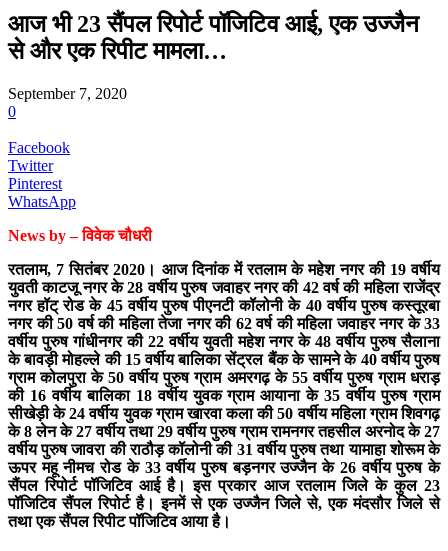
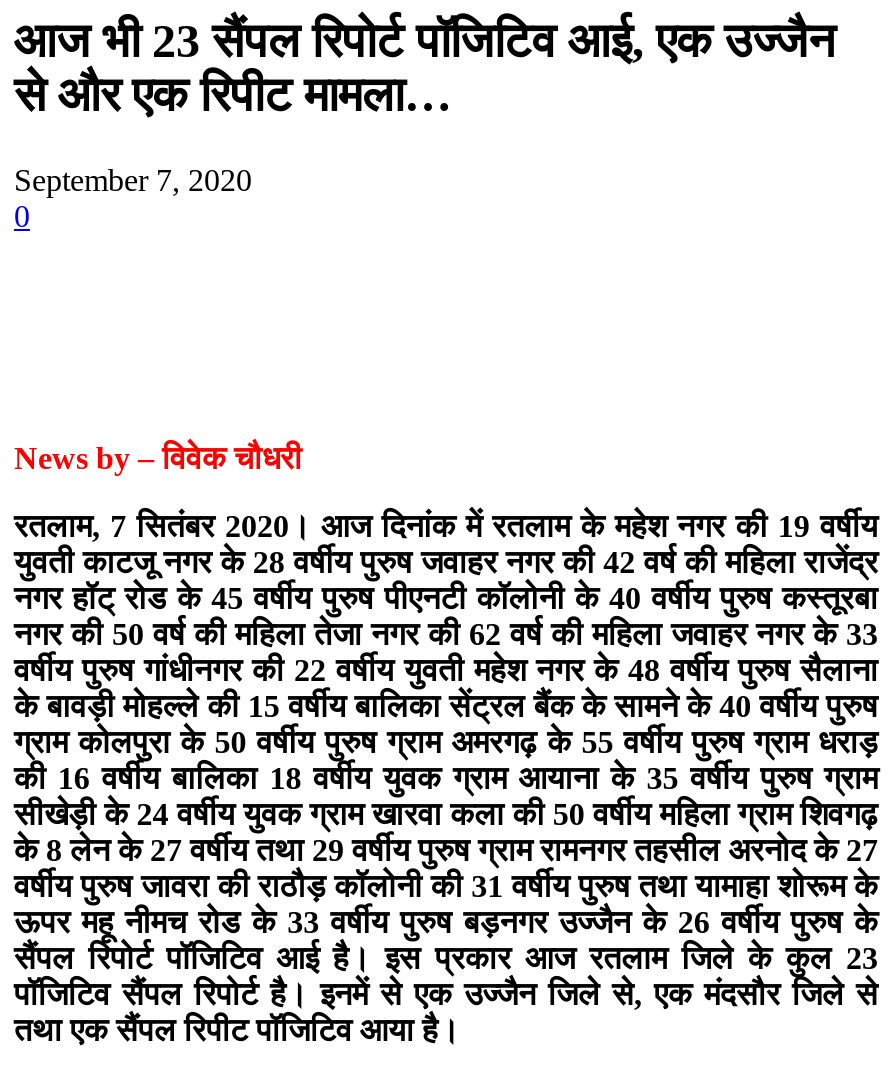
- Facebook
- Twitter
- Pinterest
- WhatsApp
